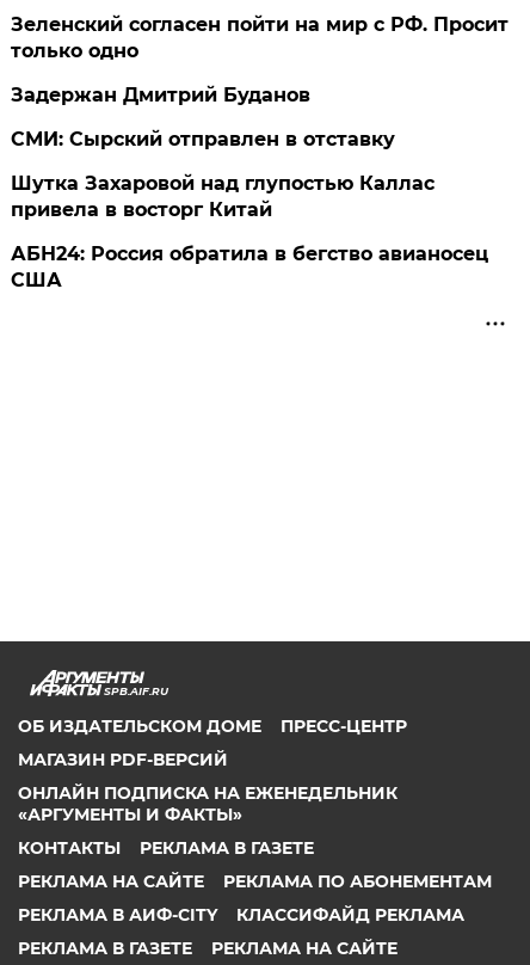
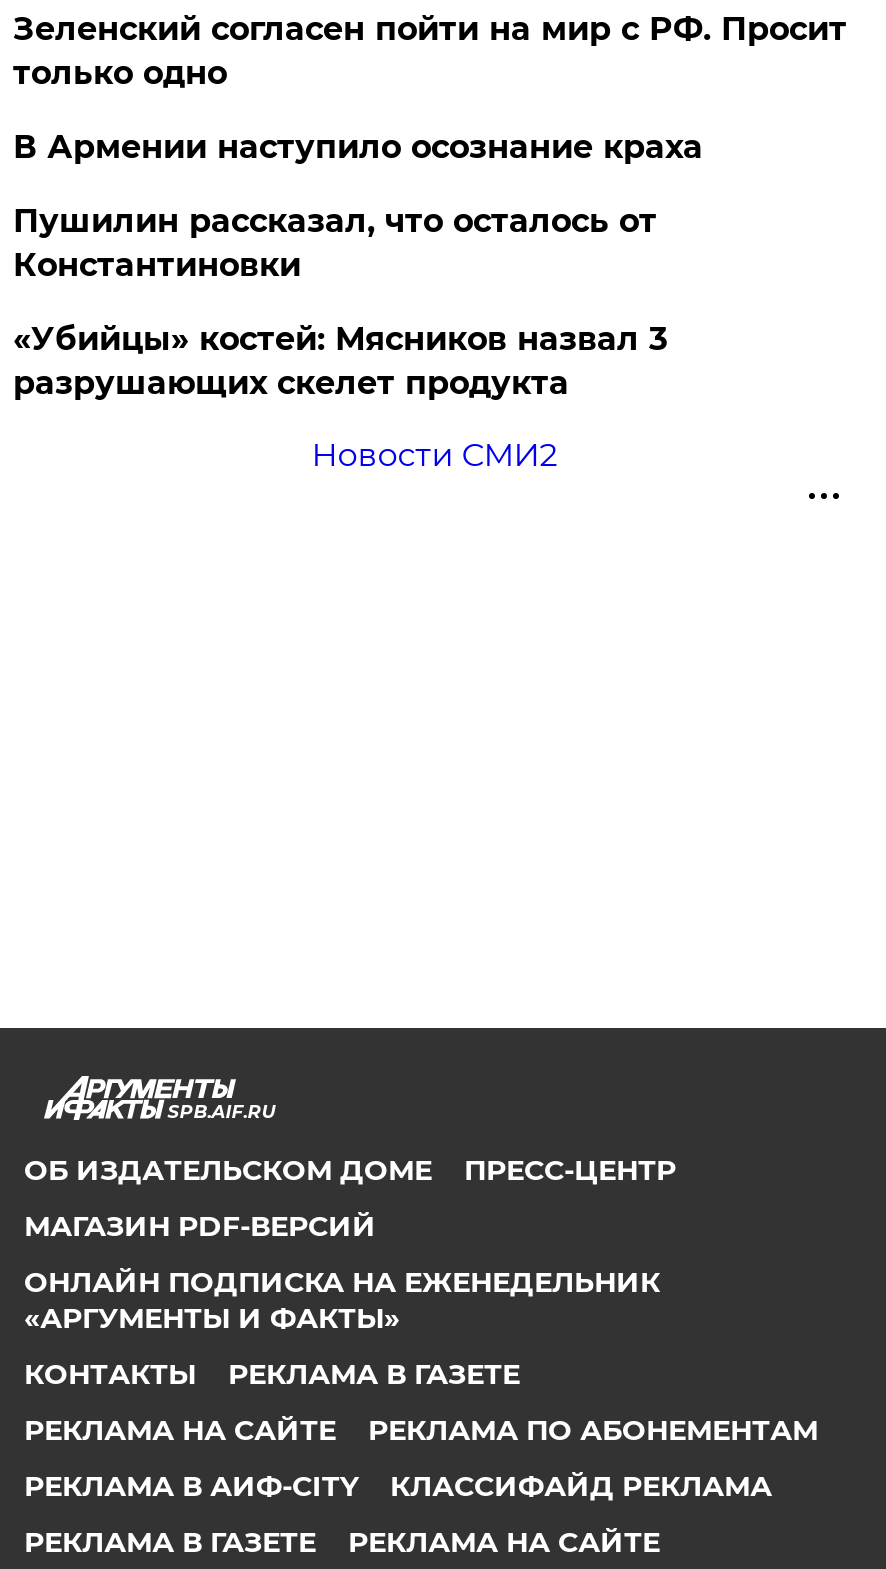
- Задержан Дмитрий Буданов
+ В Армении наступило осознание краха

- СМИ: Сырский отправлен в отставку
+ Пушилин рассказал, что осталось от
+ Константиновки

- Шутка Захаровой над глупостью Каллас
- привела в восторг Китай
+ «Убийцы» костей: Мясников назвал 3
+ разрушающих скелет продукта

- АБН24: Россия обратила в бегство авианосец
- США
+ Новости СМИ2
